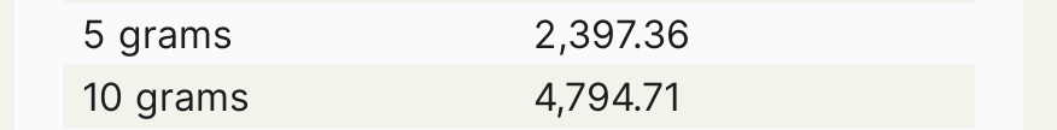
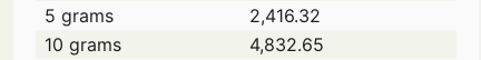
- 2,397.36
+ 2,416.32

- 4,794.71
+ 4,832.65
